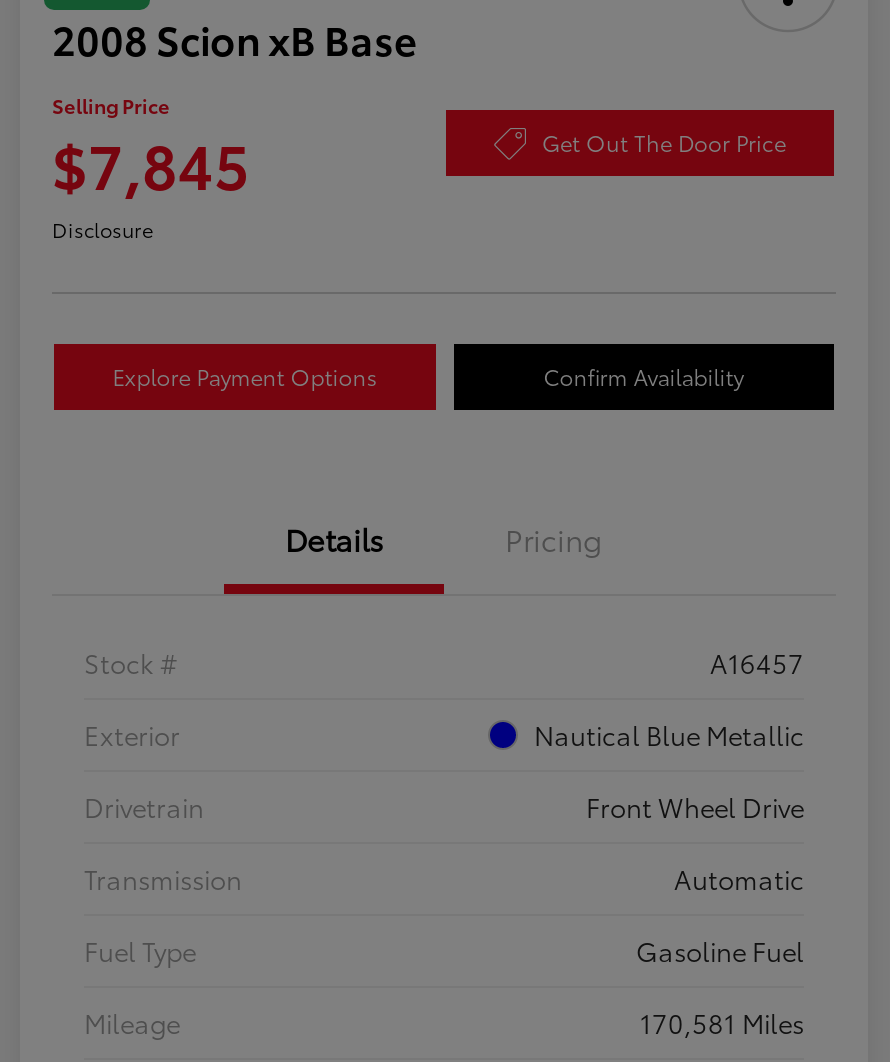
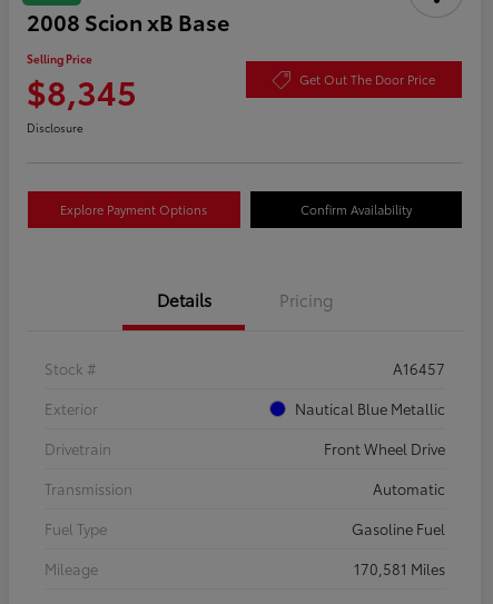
- $7,845
+ $8,345
